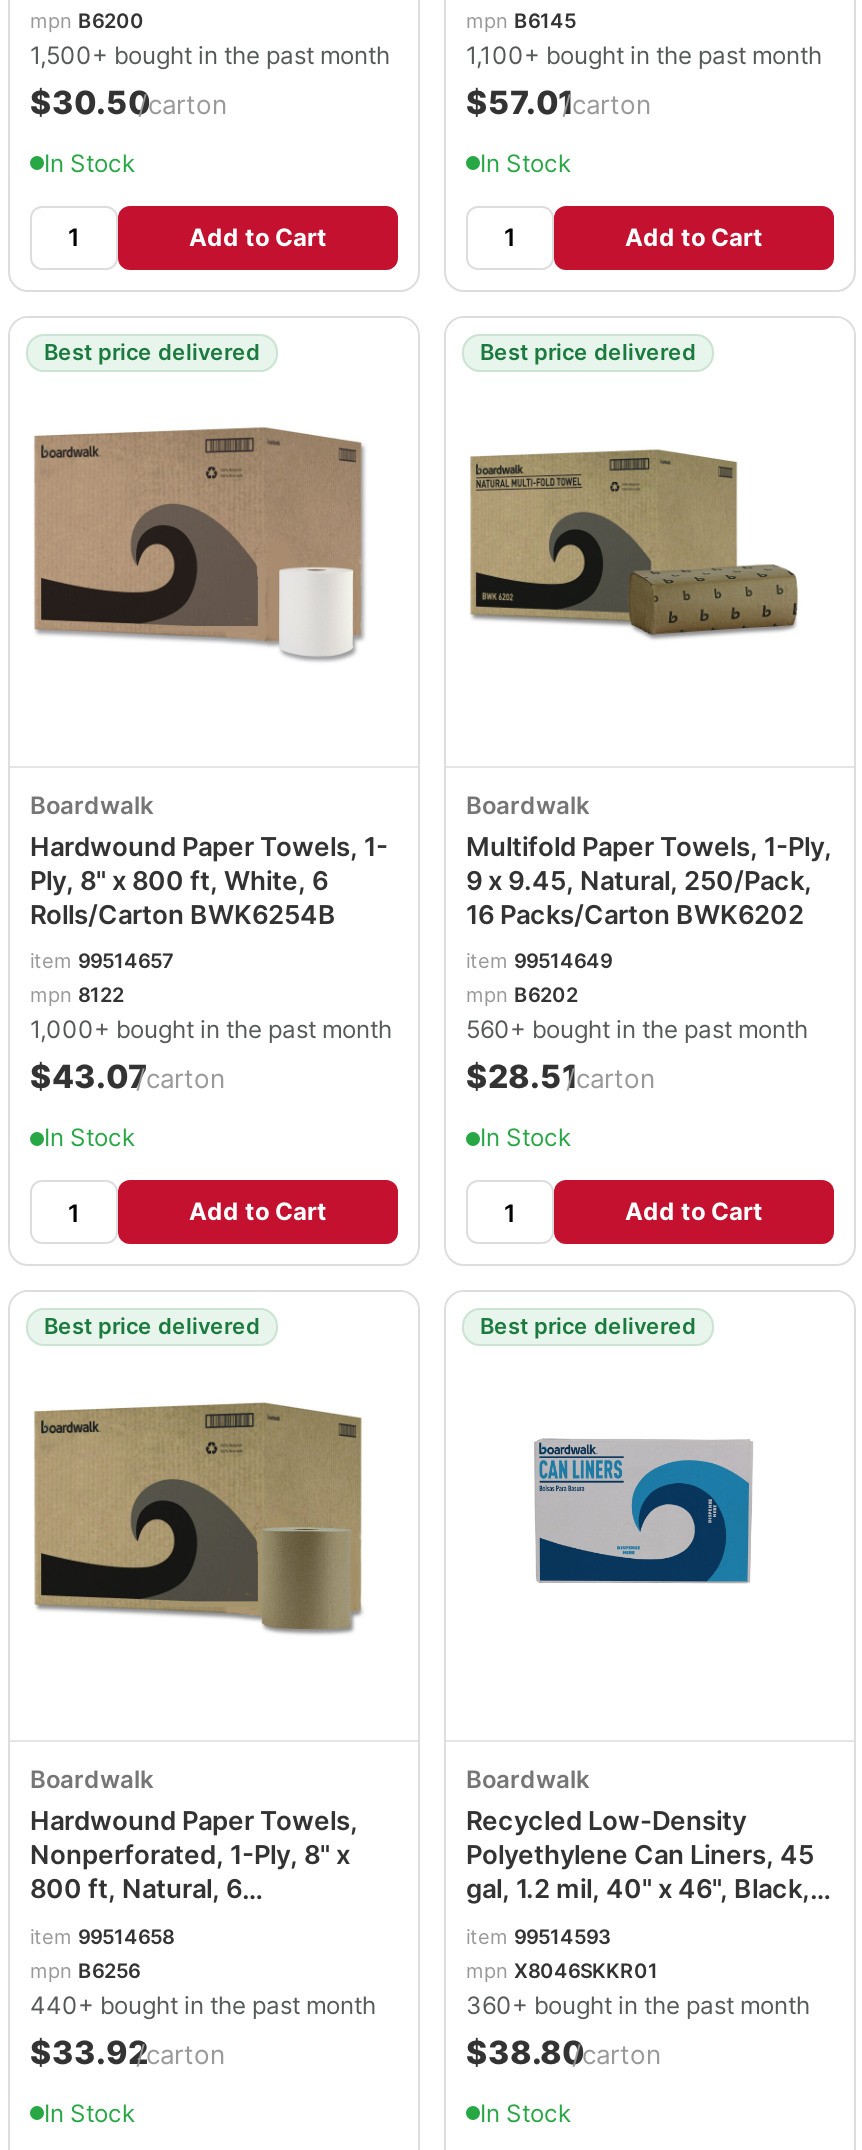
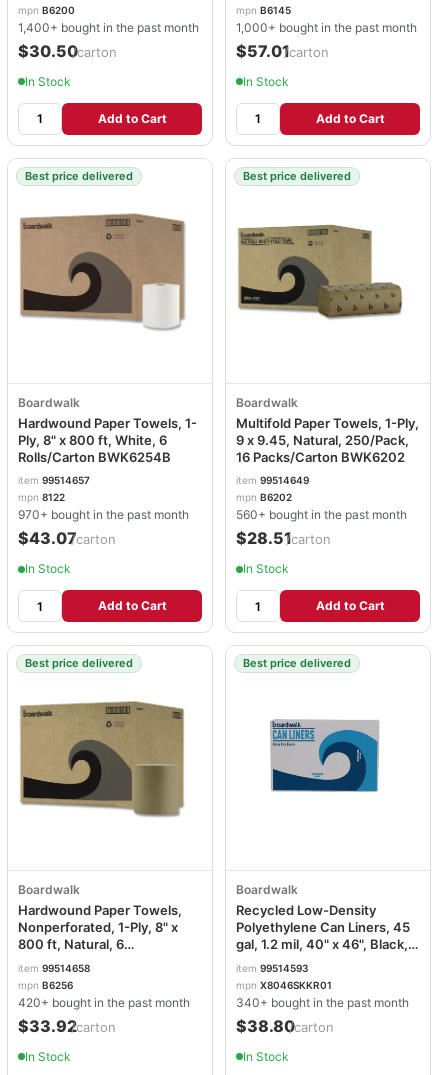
- 1,500+ bought in the past month
+ 1,400+ bought in the past month

- 1,100+ bought in the past month

moved up: 1,000+ bought in the past month

+ 970+ bought in the past month

- 440+ bought in the past month
+ 420+ bought in the past month

- 360+ bought in the past month
+ 340+ bought in the past month
